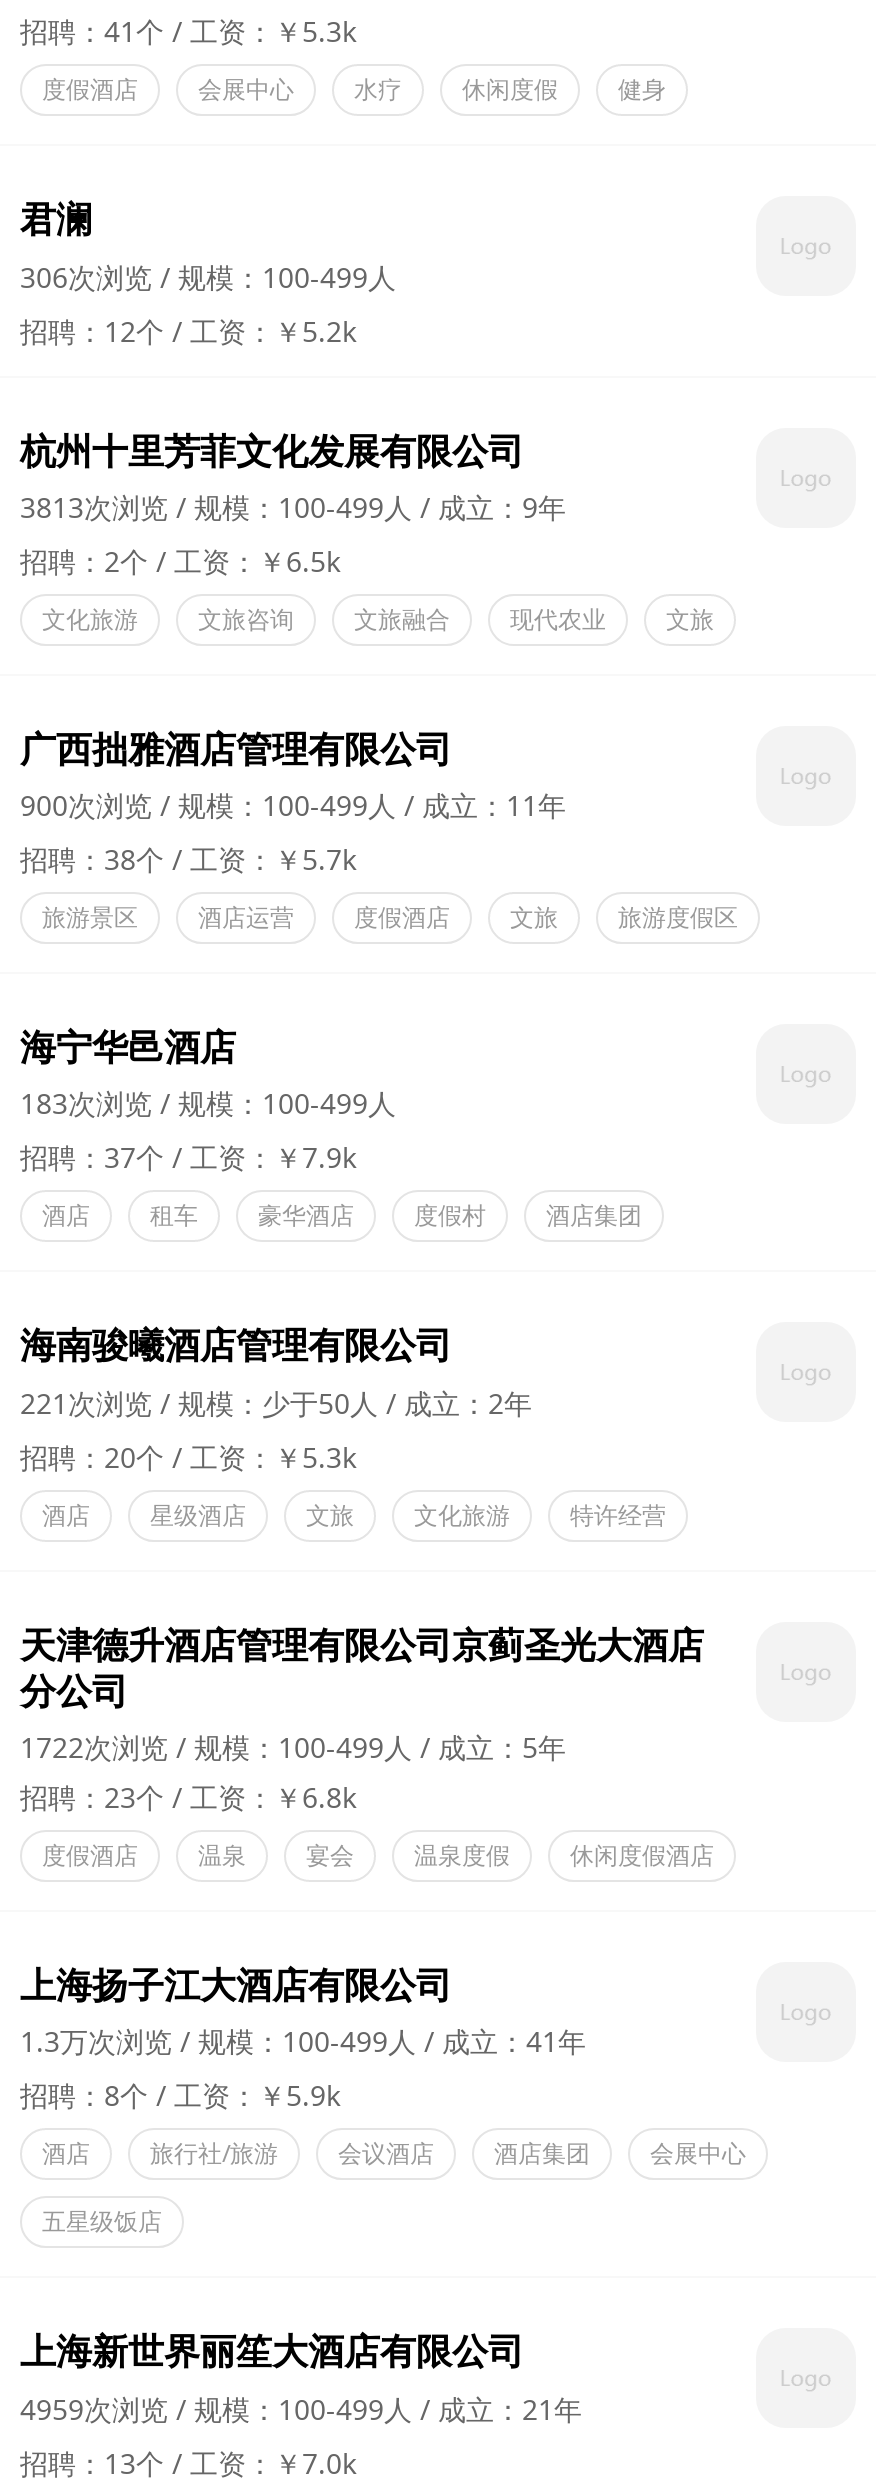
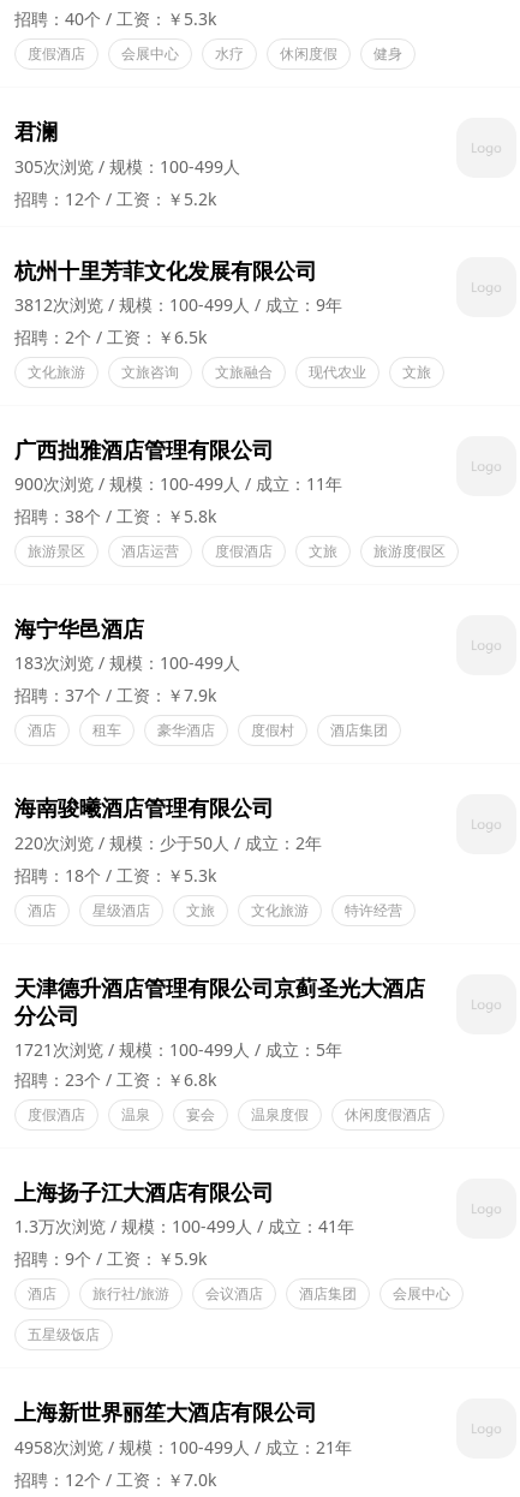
- 招聘：41个 工资：￥5.3k
+ 招聘：40个 工资：￥5.3k

- 306次浏览 规模：100-499人
+ 305次浏览 规模：100-499人

- 3813次浏览 规模：100-499人 成立：9年
+ 3812次浏览 规模：100-499人 成立：9年

- 招聘：38个 工资：￥5.7k
+ 招聘：38个 工资：￥5.8k

- 221次浏览 规模：少于50人 成立：2年
+ 220次浏览 规模：少于50人 成立：2年

- 招聘：20个 工资：￥5.3k
+ 招聘：18个 工资：￥5.3k

- 1722次浏览 规模：100-499人 成立：5年
+ 1721次浏览 规模：100-499人 成立：5年

- 招聘：8个 工资：￥5.9k
+ 招聘：9个 工资：￥5.9k

- 4959次浏览 规模：100-499人 成立：21年
+ 4958次浏览 规模：100-499人 成立：21年

- 招聘：13个 工资：￥7.0k
+ 招聘：12个 工资：￥7.0k
